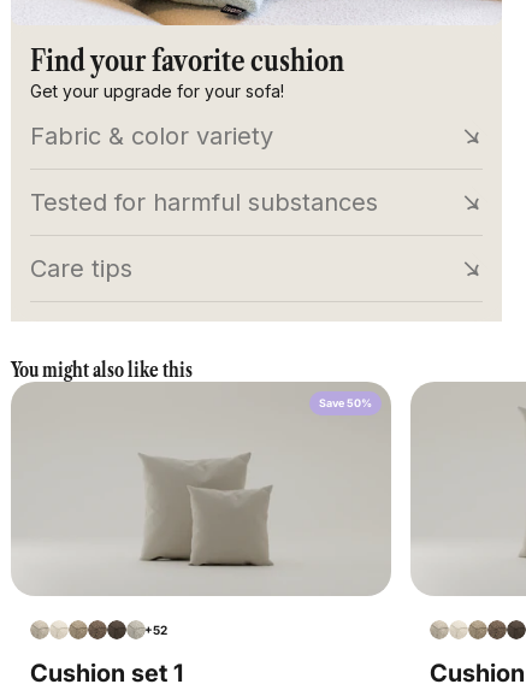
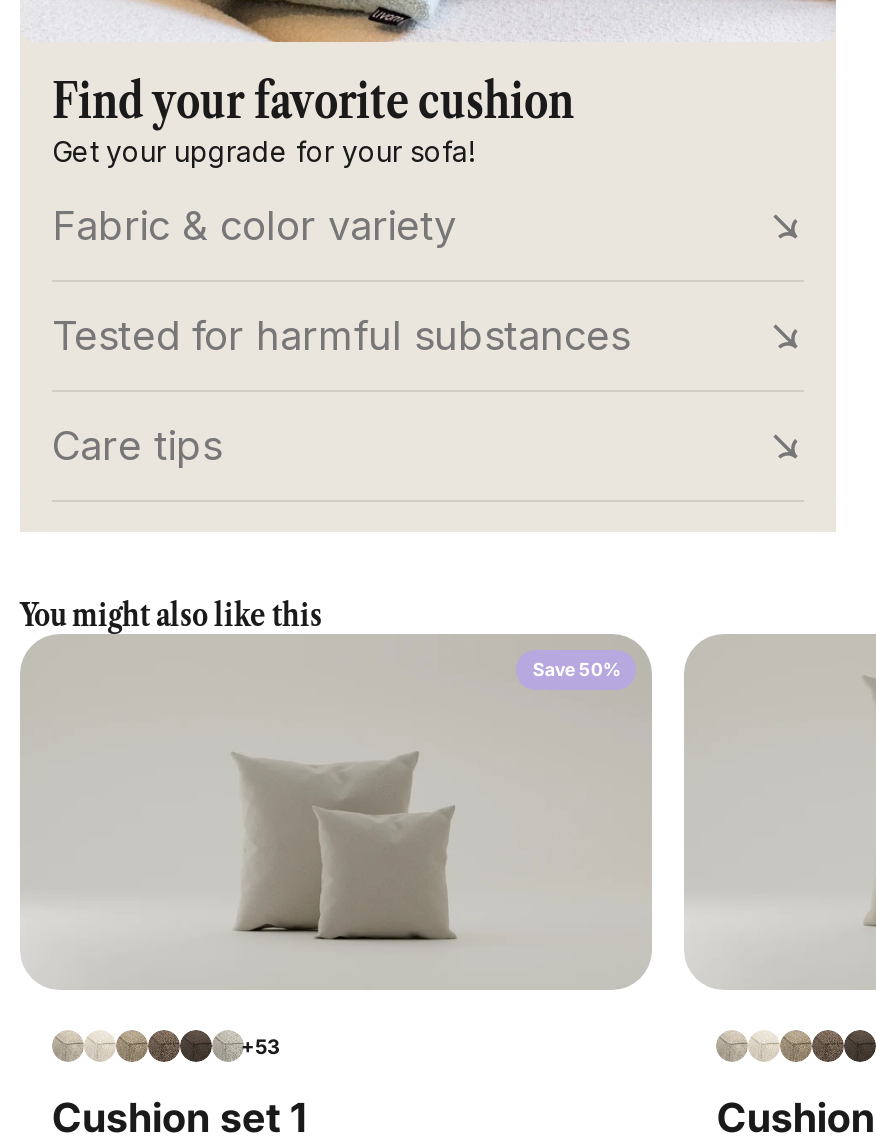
- +52
+ +53
